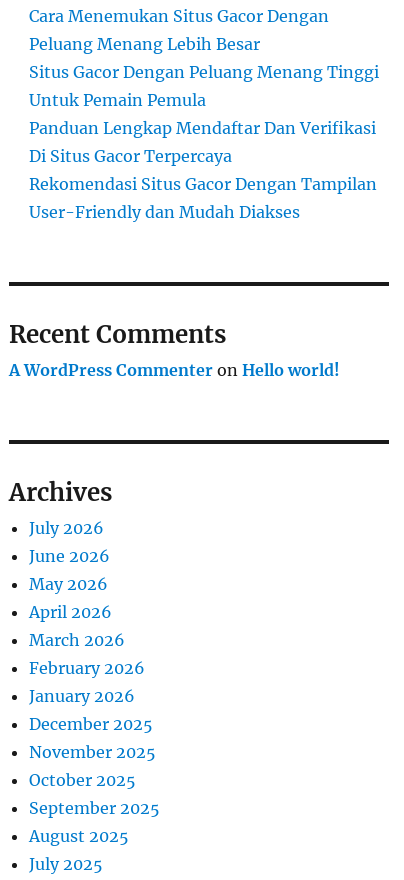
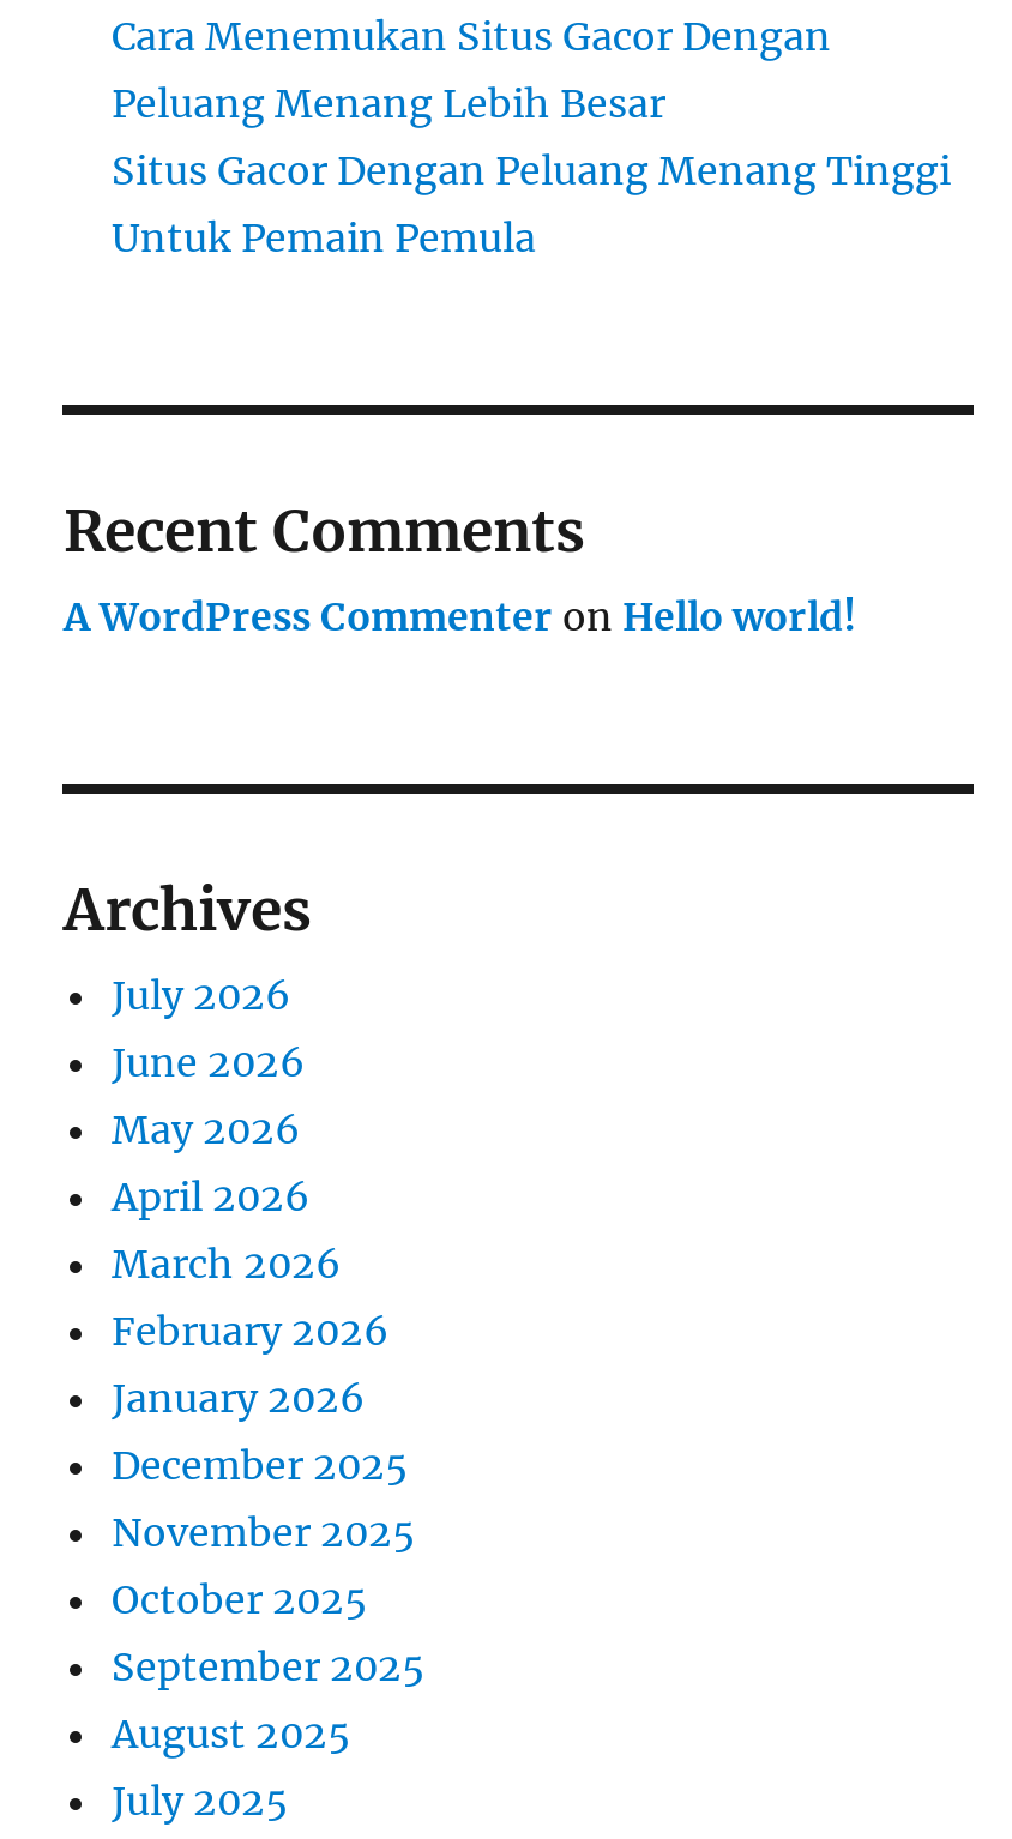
- Panduan Lengkap Mendaftar Dan Verifikasi
- Di Situs Gacor Terpercaya
- Rekomendasi Situs Gacor Dengan Tampilan
- User-Friendly dan Mudah Diakses
